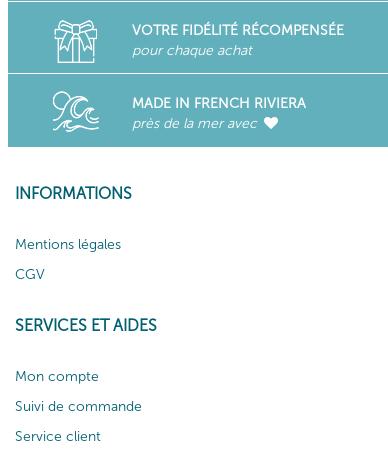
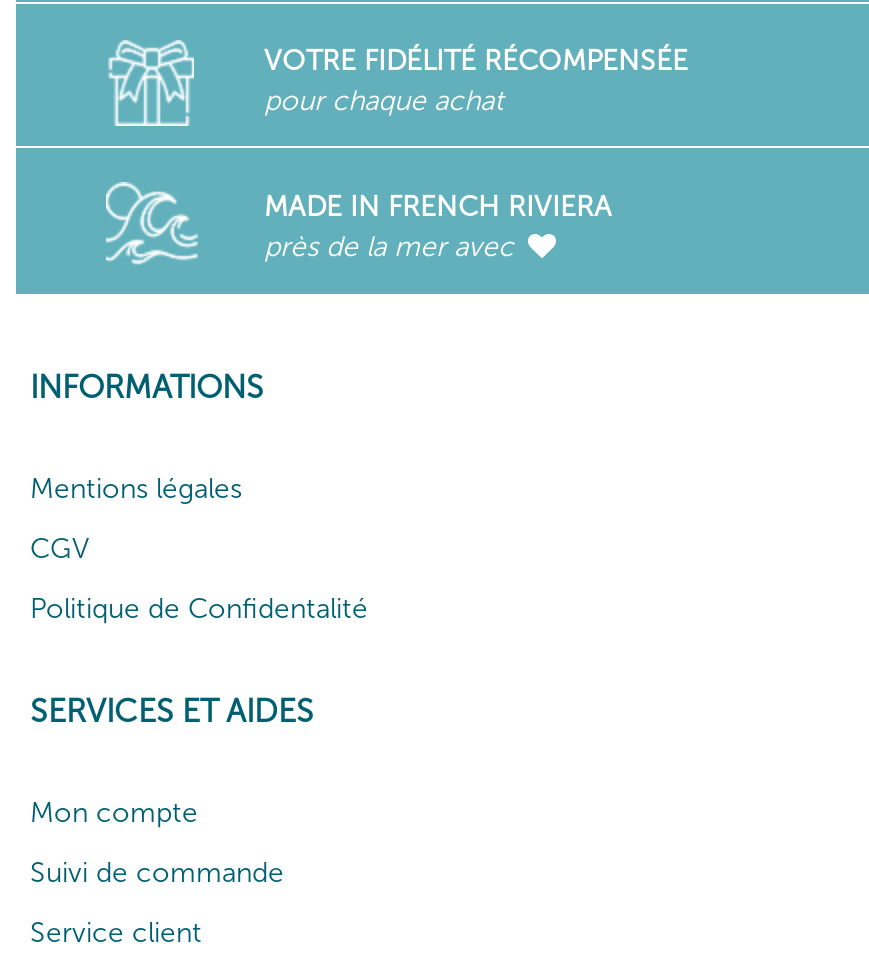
+ Politique de Confidentalité
